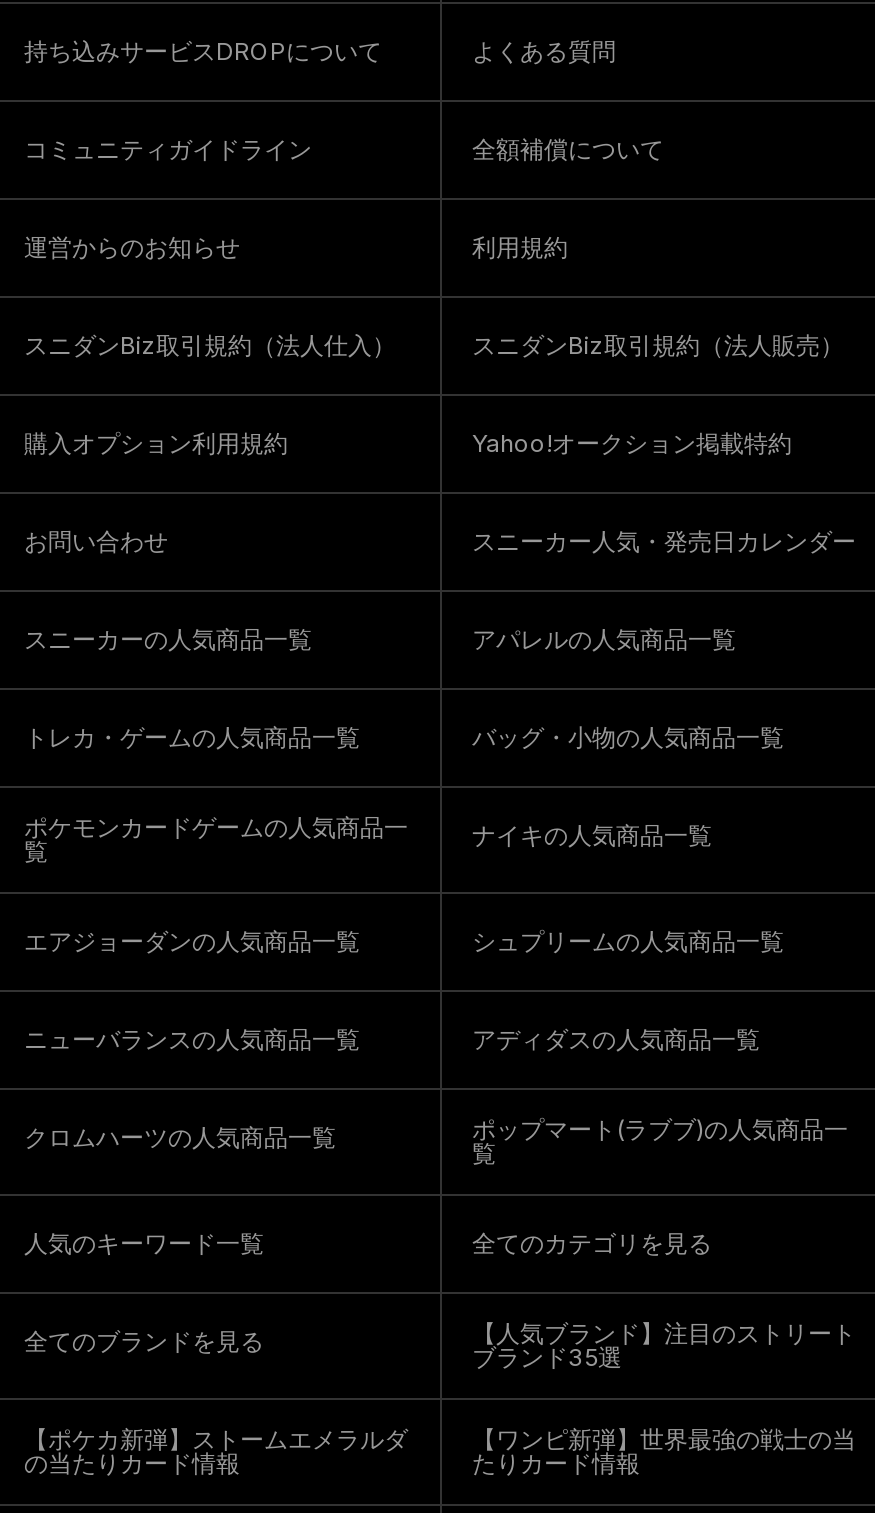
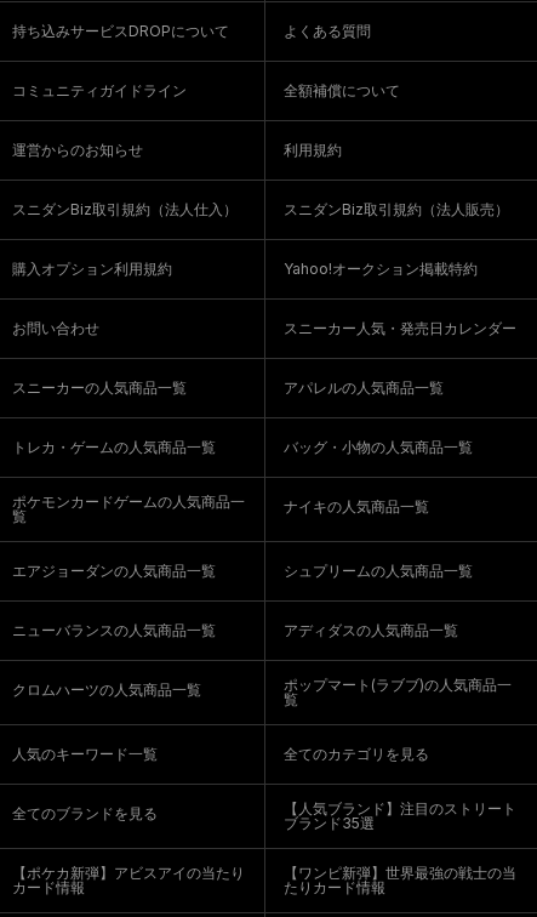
- 【ポケカ新弾】ストームエメラルダ
- の当たりカード情報
+ 【ポケカ新弾】アビスアイの当たり
+ カード情報
